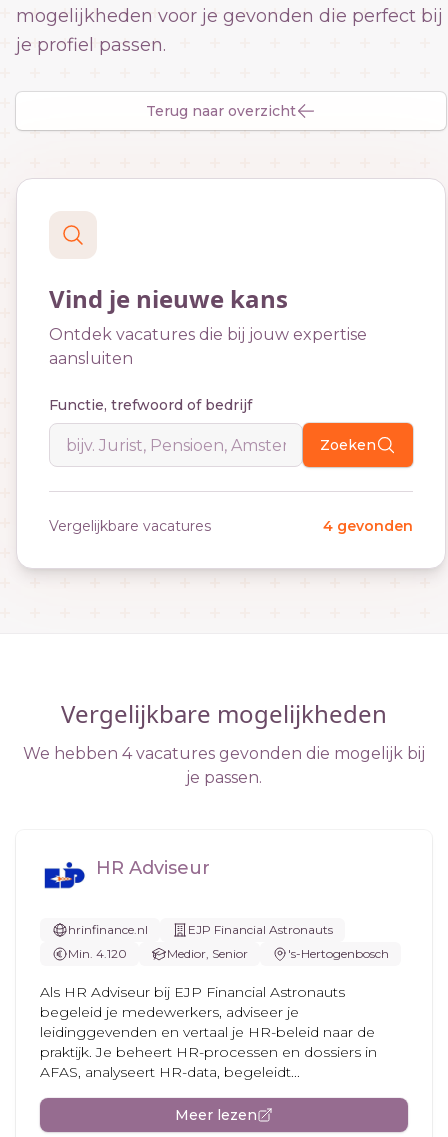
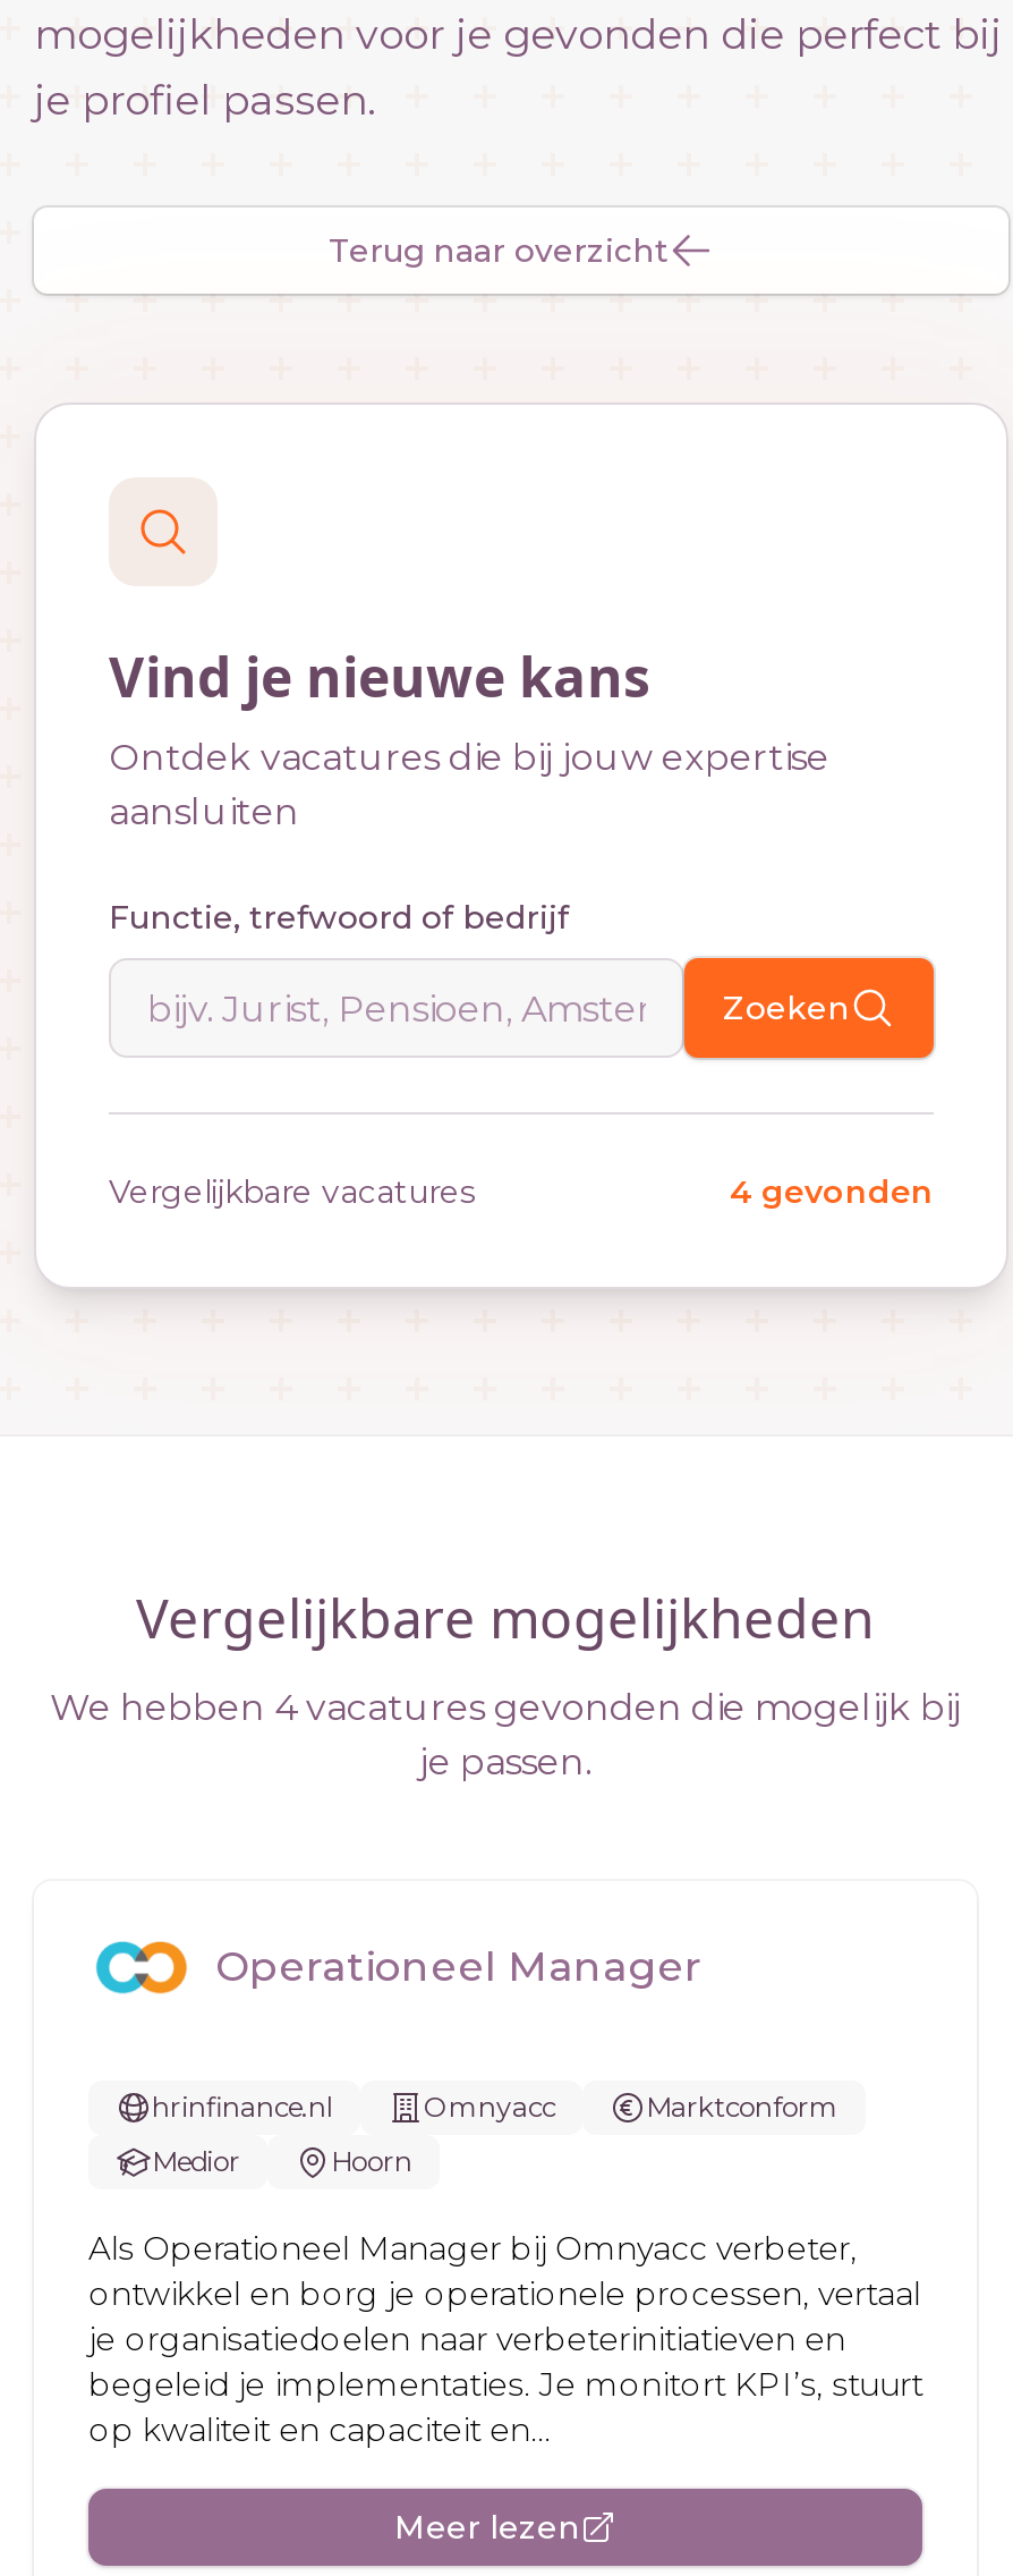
- [image]
- HR Adviseur
+ [image]
+ Operationeel Manager

- EJP Financial Astronauts
+ Omnyacc
+ Marktconform

- Min. 4.120
- Medior, Senior
- 's-Hertogenbosch
+ Medior
+ Hoorn

- Als HR Adviseur bij EJP Financial Astronauts
- begeleid je medewerkers, adviseer je
- leidinggevenden en vertaal je HR-beleid naar de
- praktijk. Je beheert HR-processen en dossiers in
- AFAS, analyseert HR-data, begeleidt...
+ Als Operationeel Manager bij Omnyacc verbeter,
+ ontwikkel en borg je operationele processen, vertaal
+ je organisatiedoelen naar verbeterinitiatieven en
+ begeleid je implementaties. Je monitort KPI’s, stuurt
+ op kwaliteit en capaciteit en...
